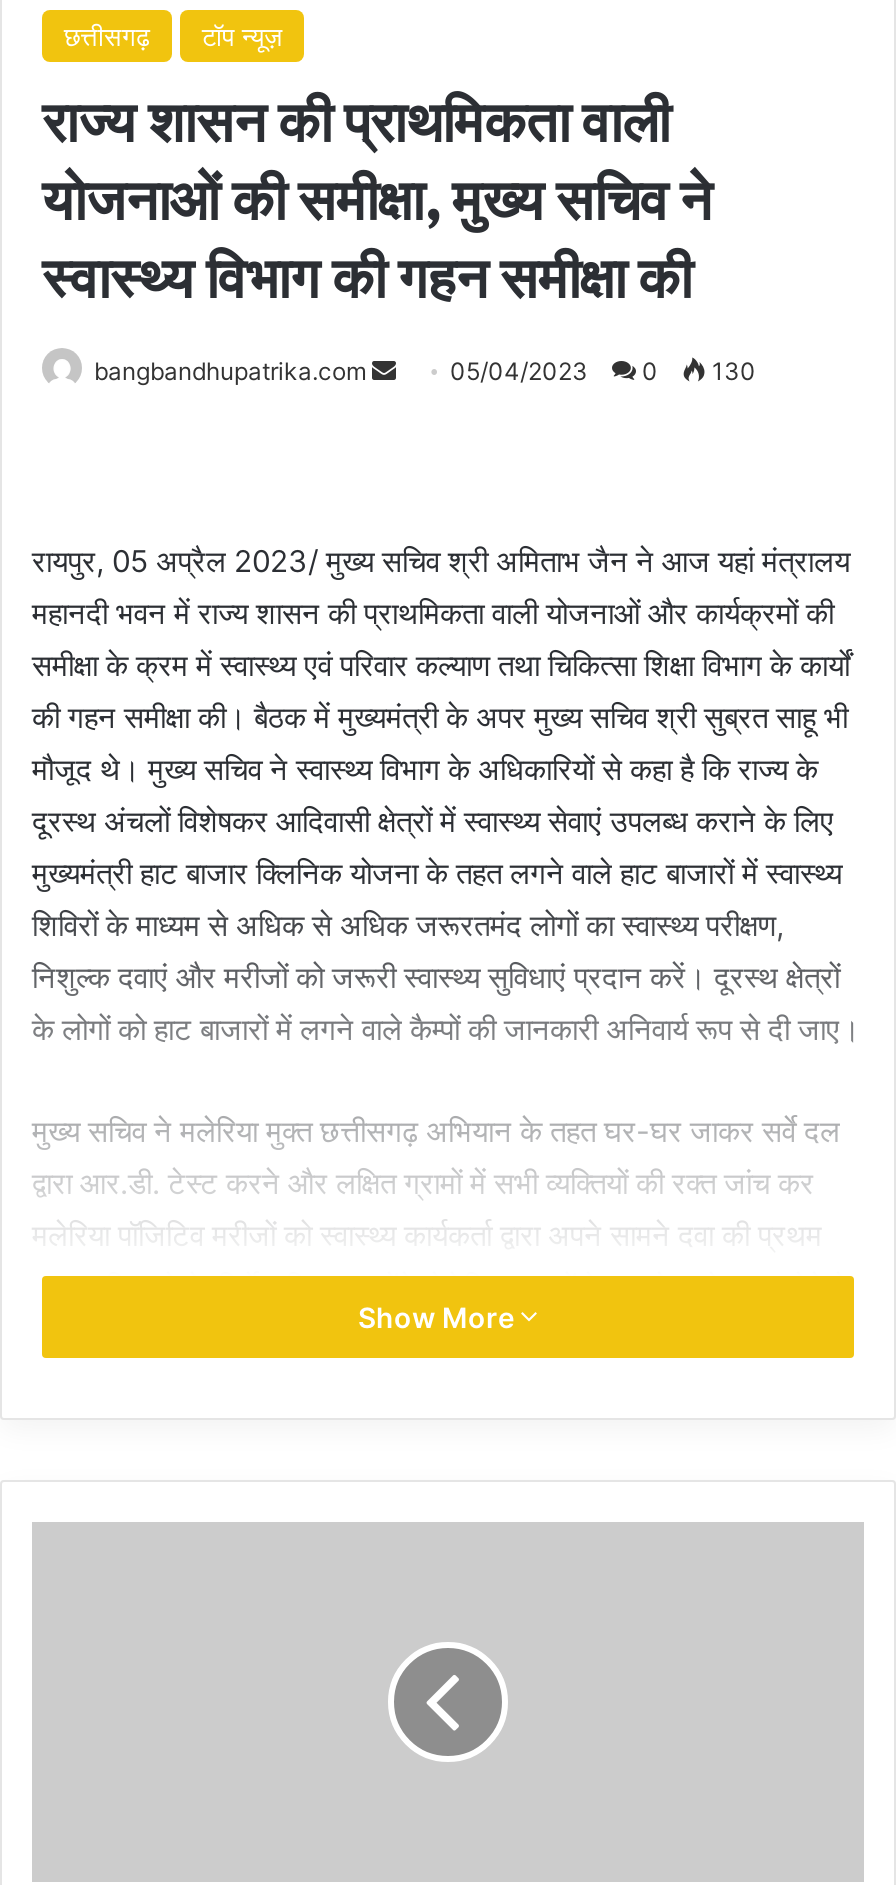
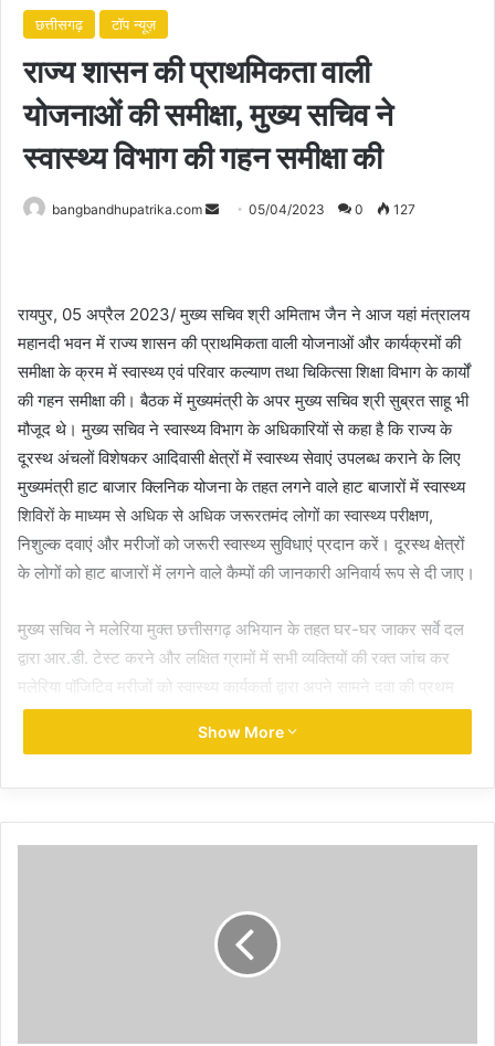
- 130
+ 127
